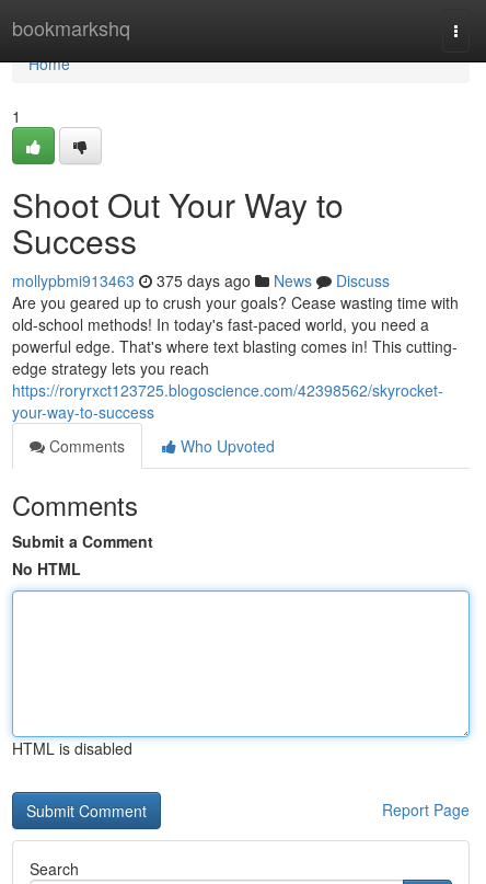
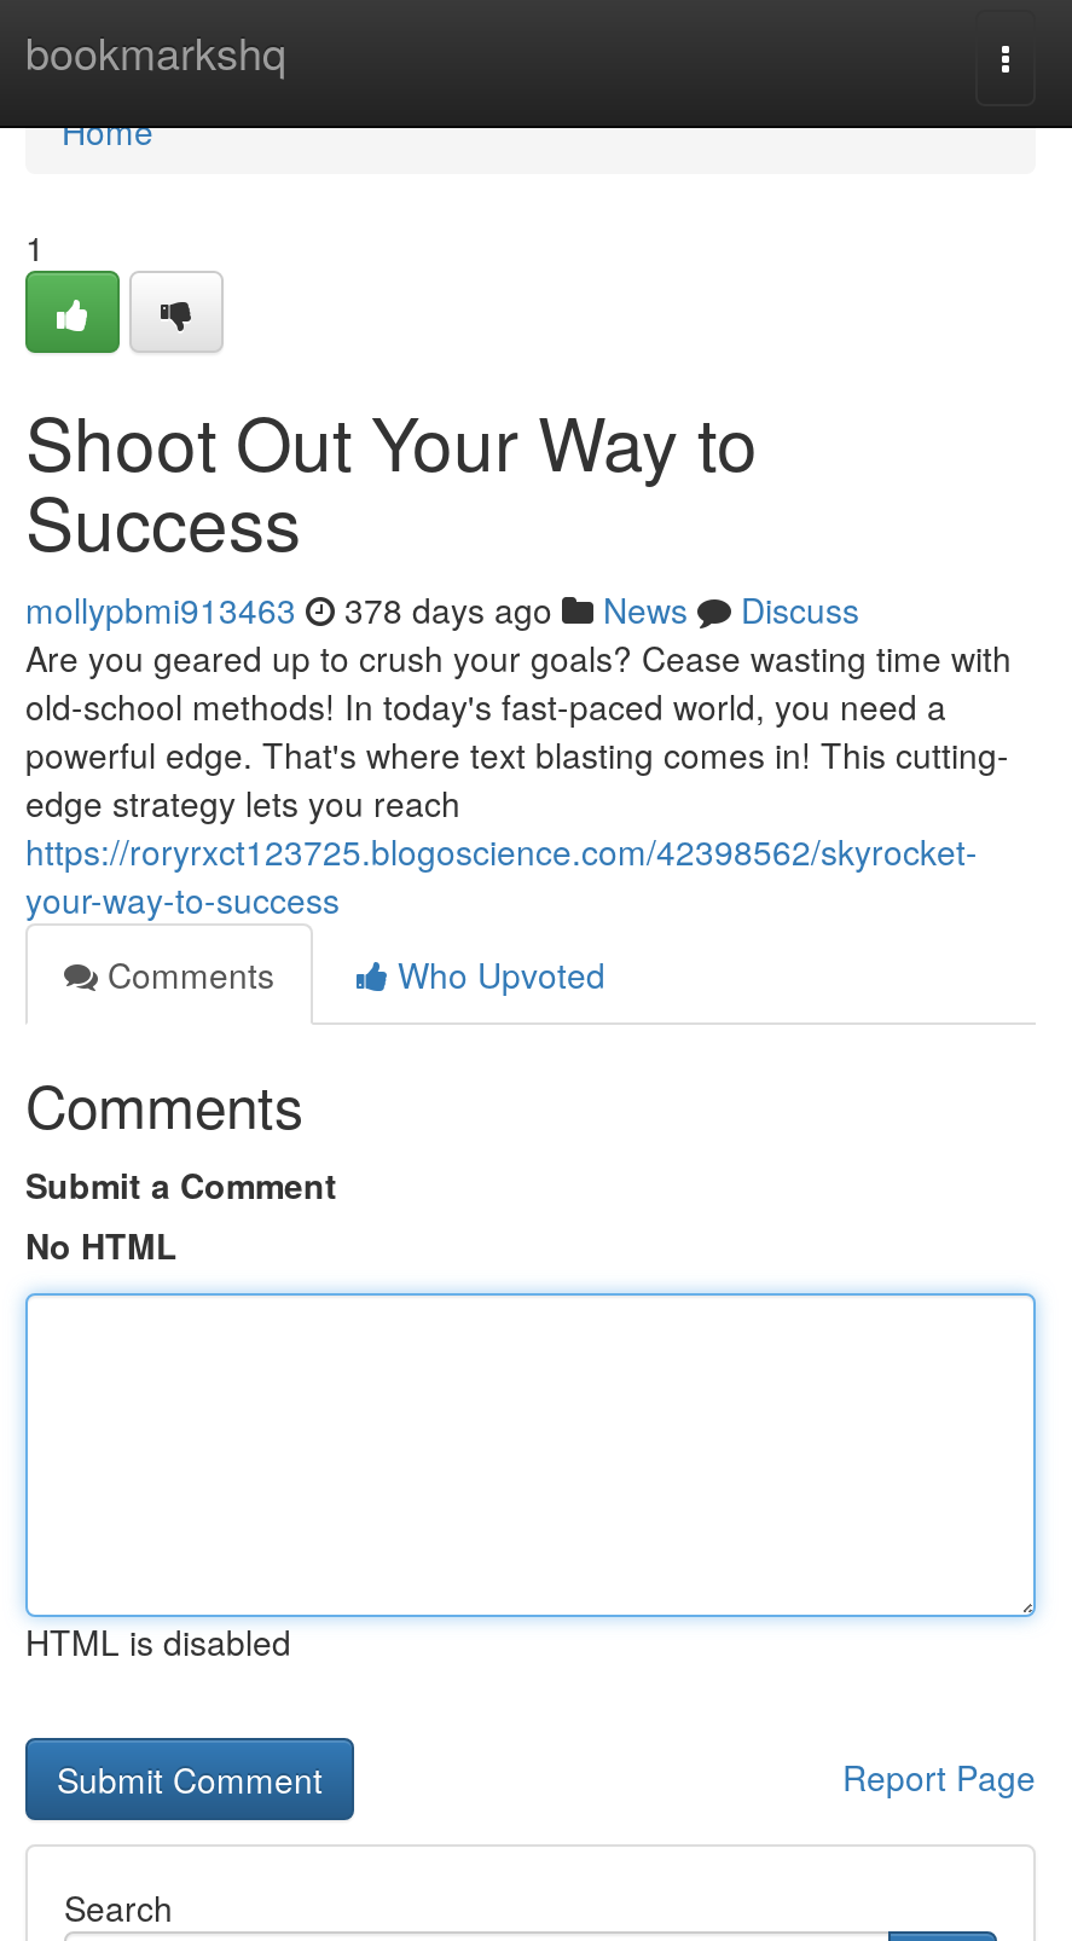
- mollypbmi913463 375 days ago News Discuss
+ mollypbmi913463 378 days ago News Discuss
